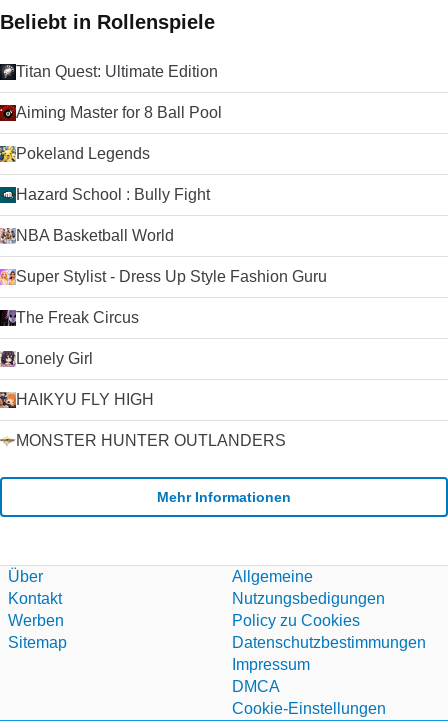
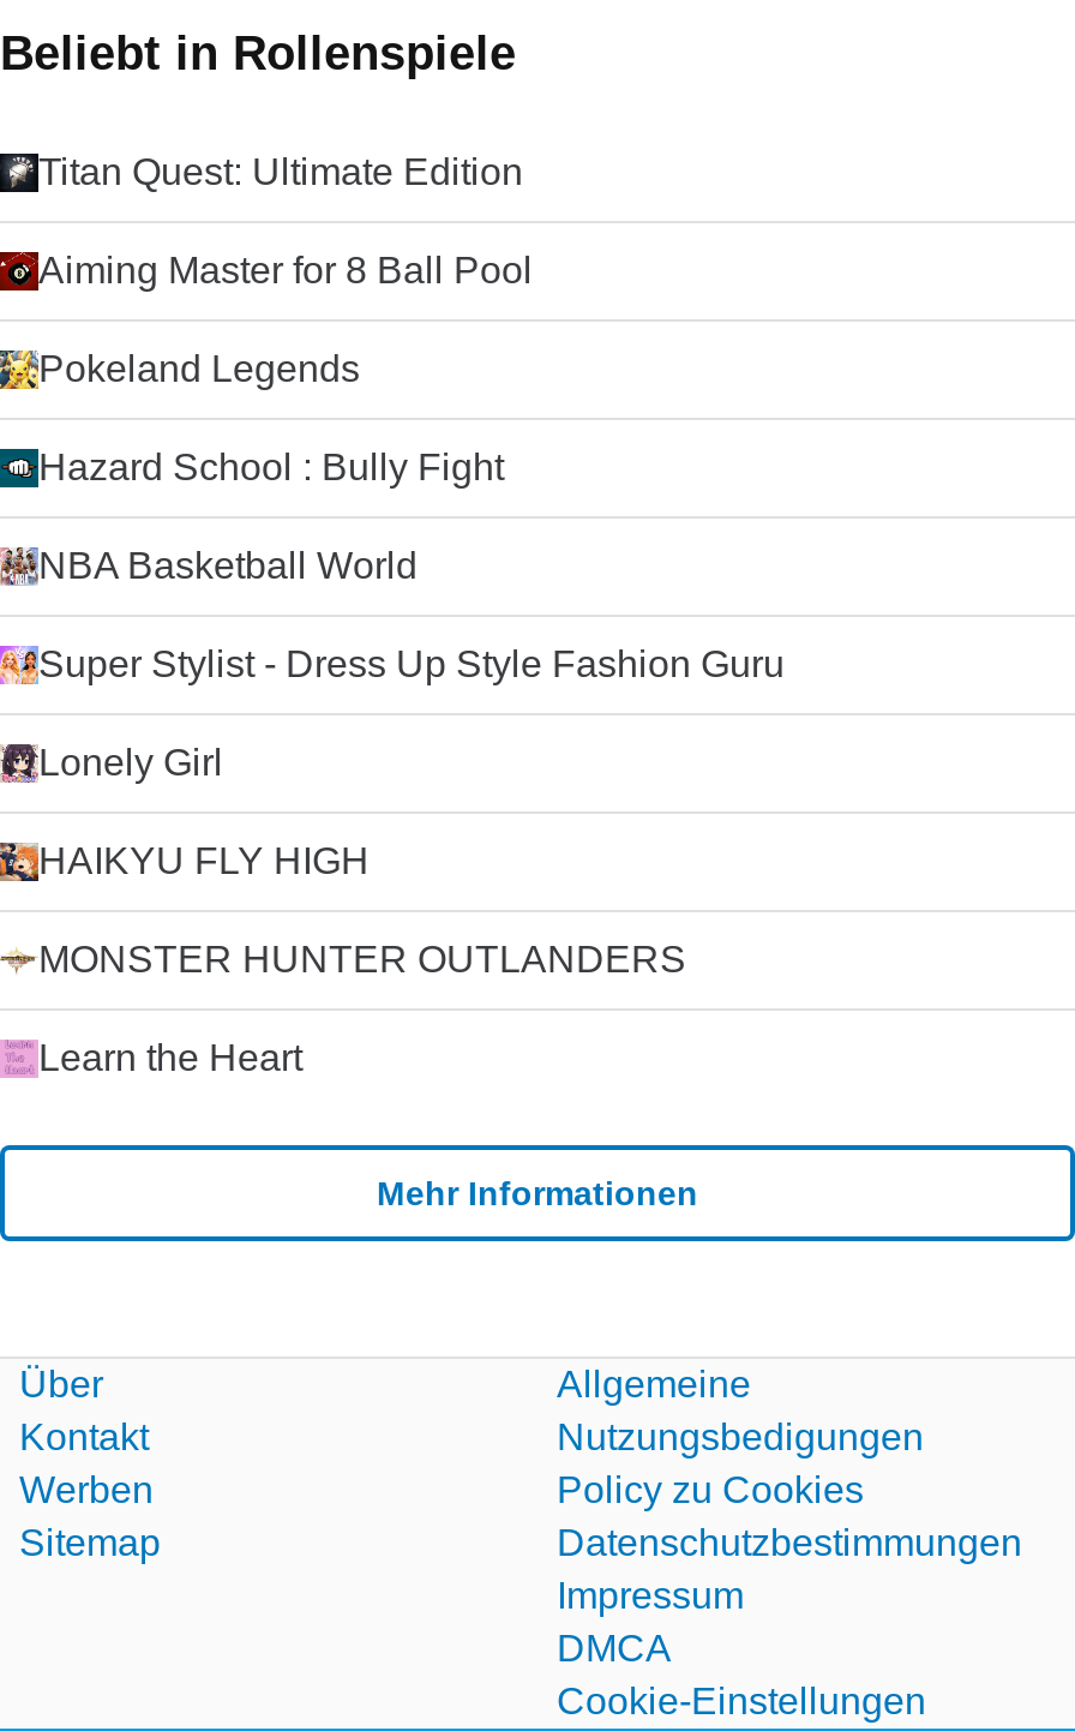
- The Freak Circus

moved up: Lonely Girl | HAIKYU FLY HIGH | MONSTER HUNTER OUTLANDERS

+ Learn the Heart
